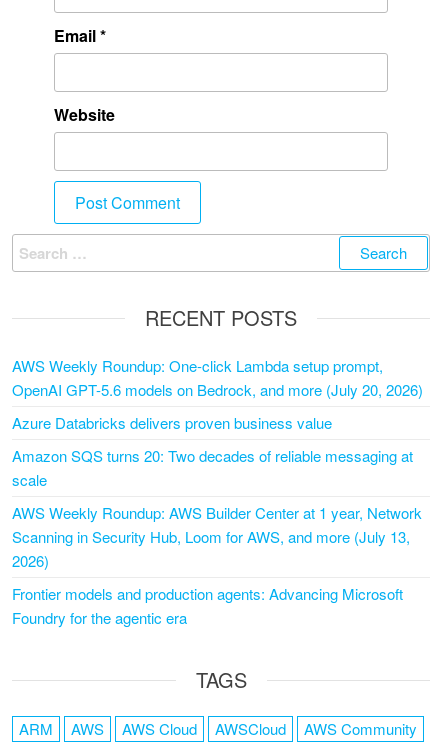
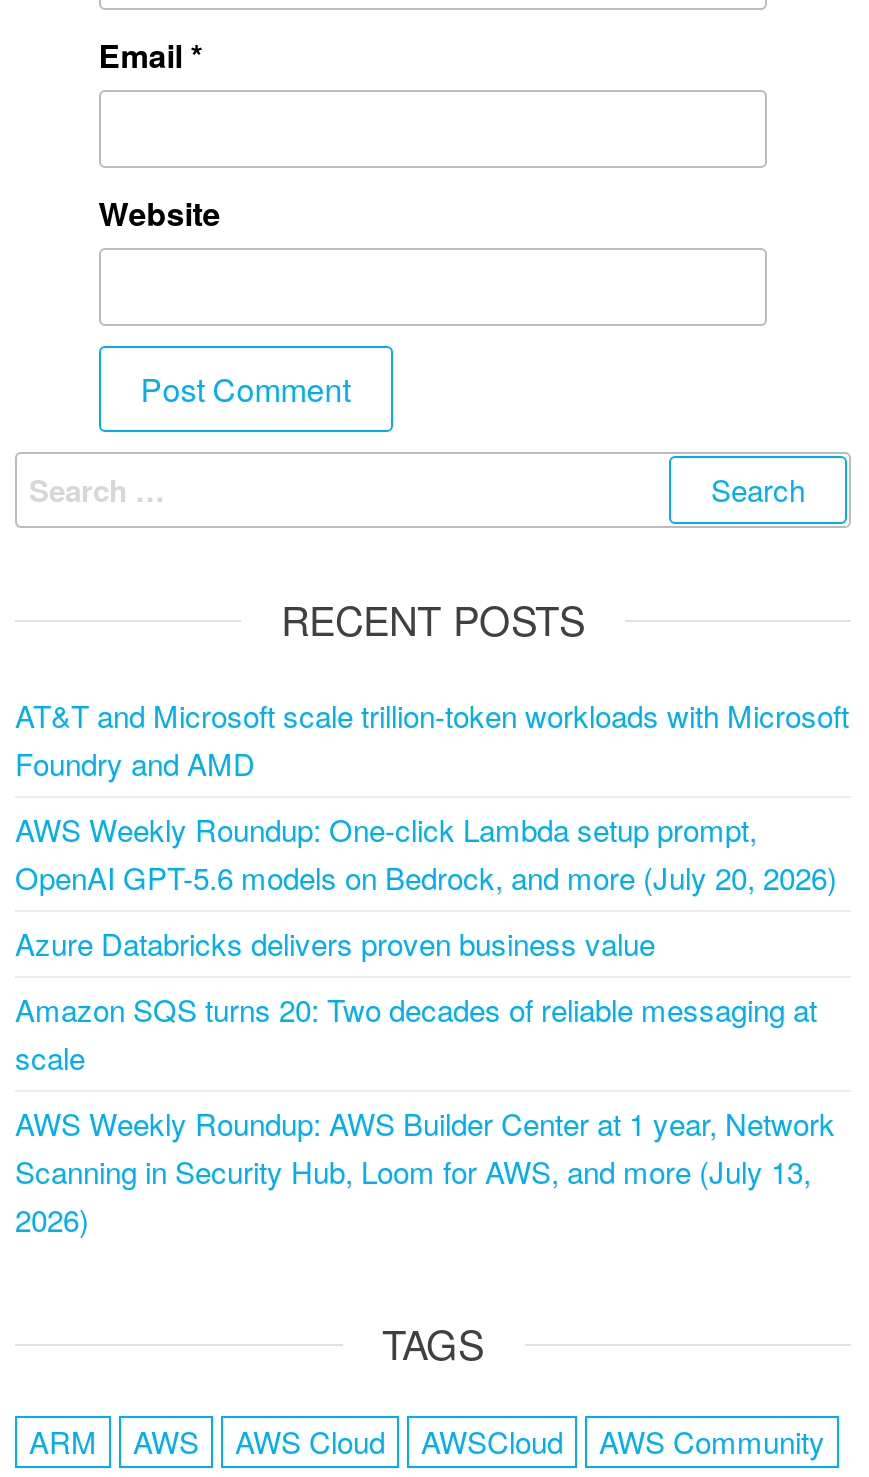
+ AT&T and Microsoft scale trillion-token workloads with Microsoft
+ Foundry and AMD

moved down: AWS Weekly Roundup: One-click Lambda setup prompt, | OpenAI GPT-5.6 models on Bedrock, and more (July 20, 2026) | Azure Databricks delivers proven business value | Amazon SQS turns 20: Two decades of reliable messaging at | scale | AWS Weekly Roundup: AWS Builder Center at 1 year, Network | Scanning in Security Hub, Loom for AWS, and more (July 13, | 2026)

- Frontier models and production agents: Advancing Microsoft
- Foundry for the agentic era
